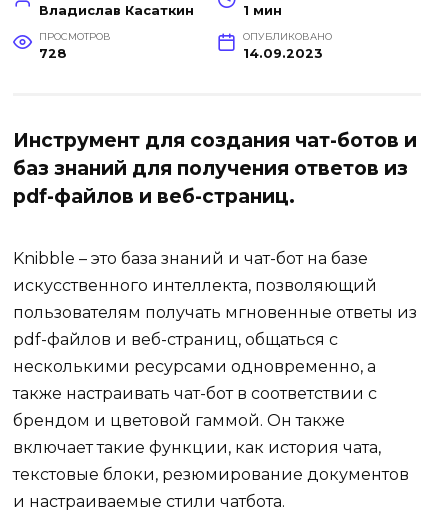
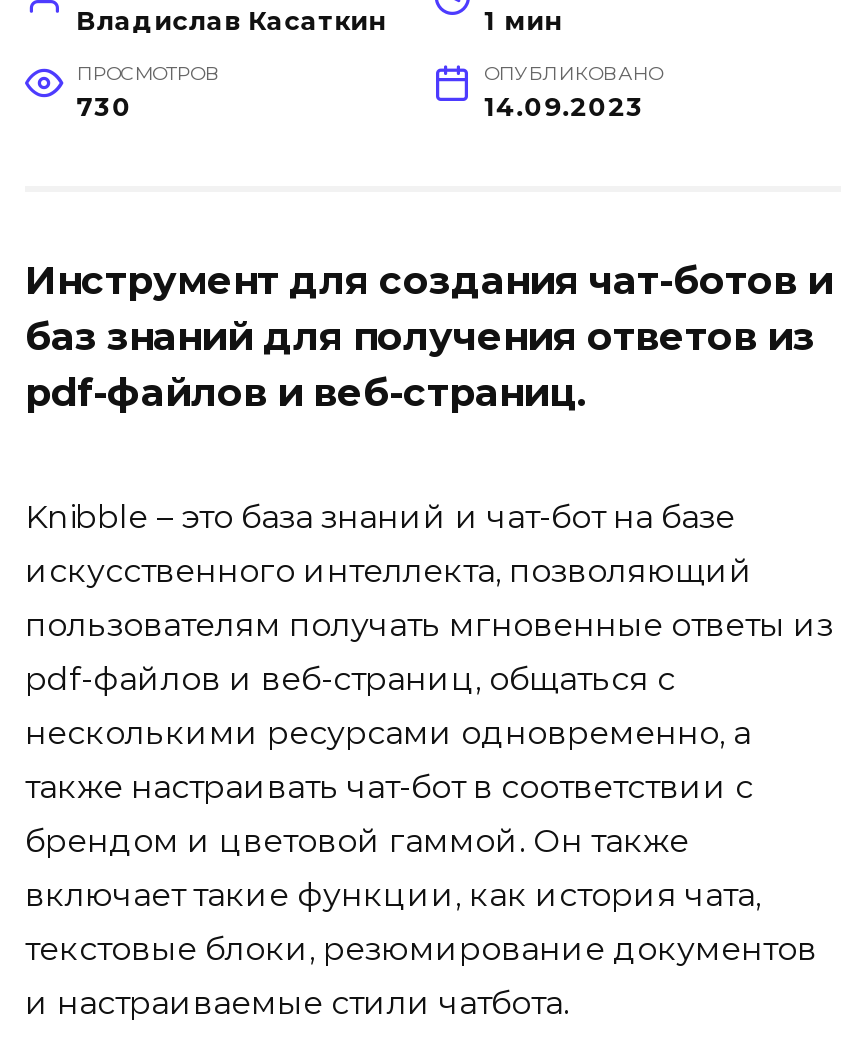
- 728
+ 730
